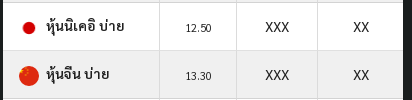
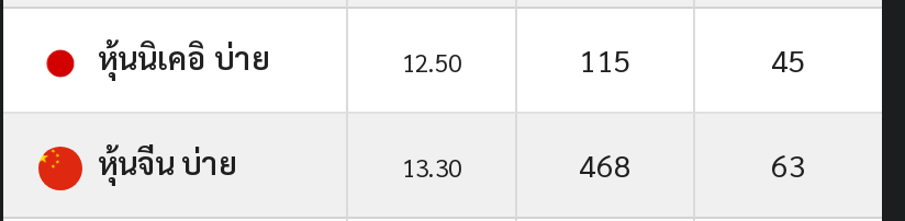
- XXX
- XX
+ 115
+ 45

- XXX
- XX
+ 468
+ 63
